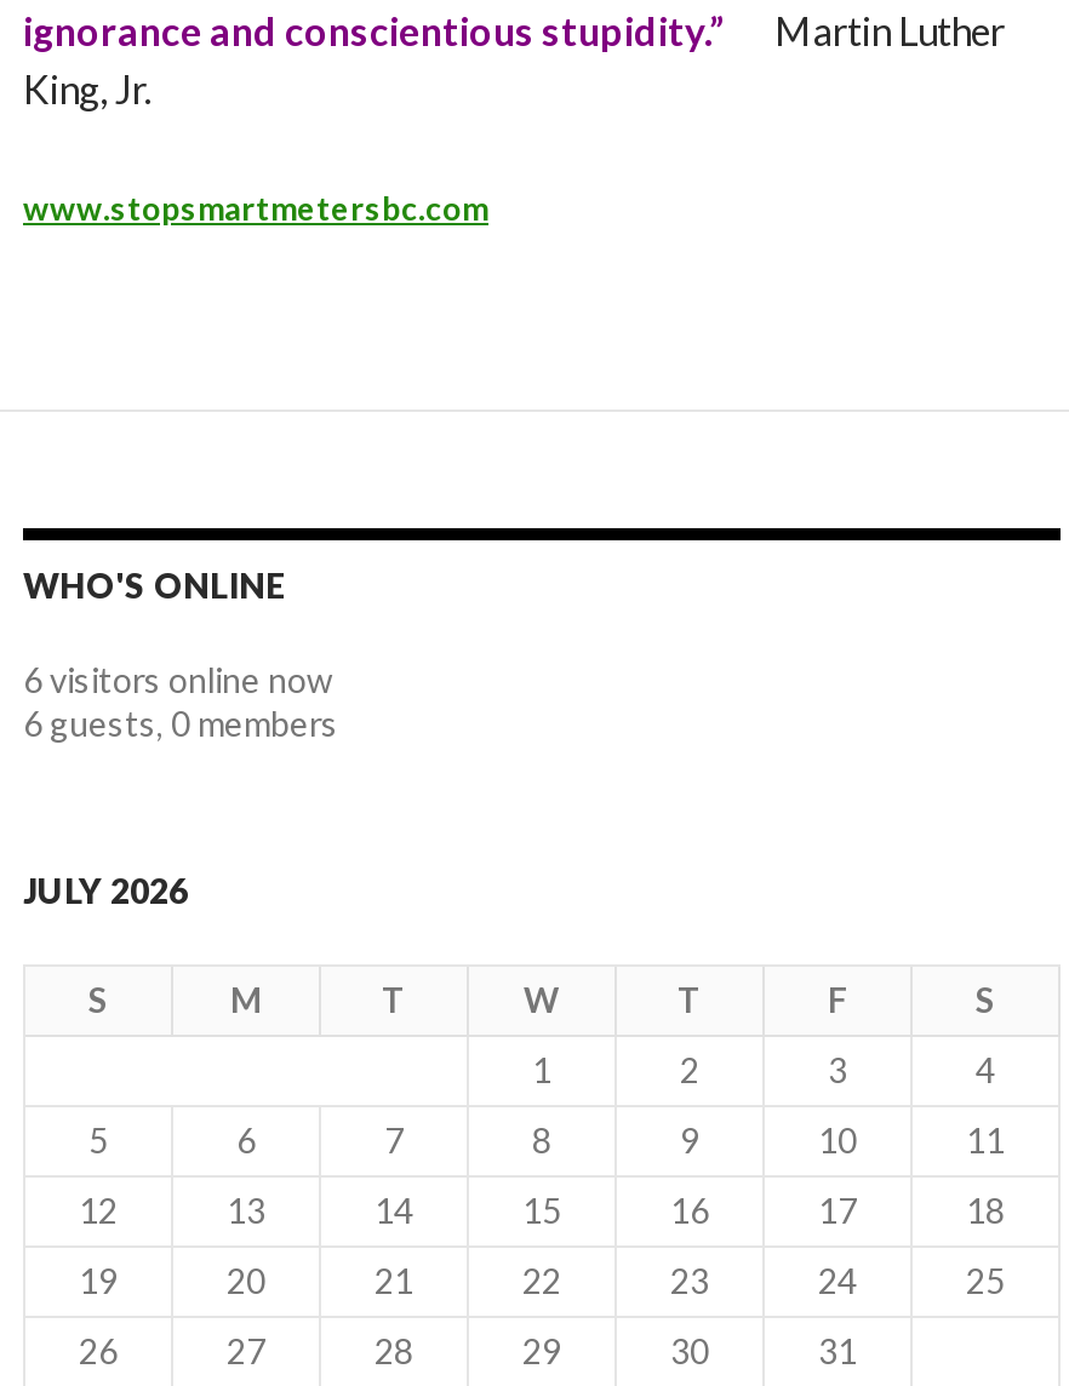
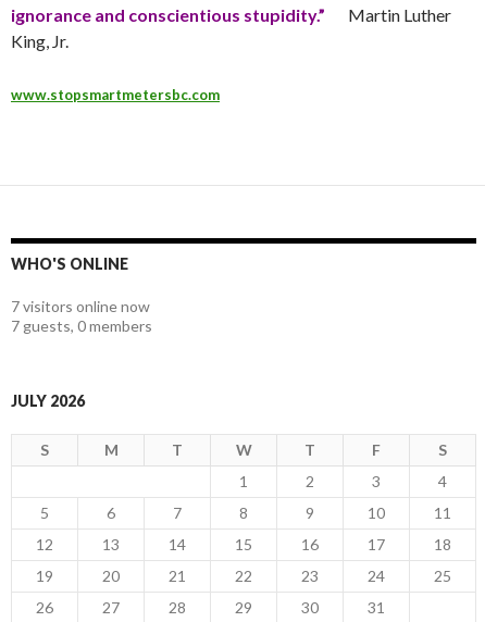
- 6 visitors online now
+ 7 visitors online now

- 6 guests, 0 members
+ 7 guests, 0 members
